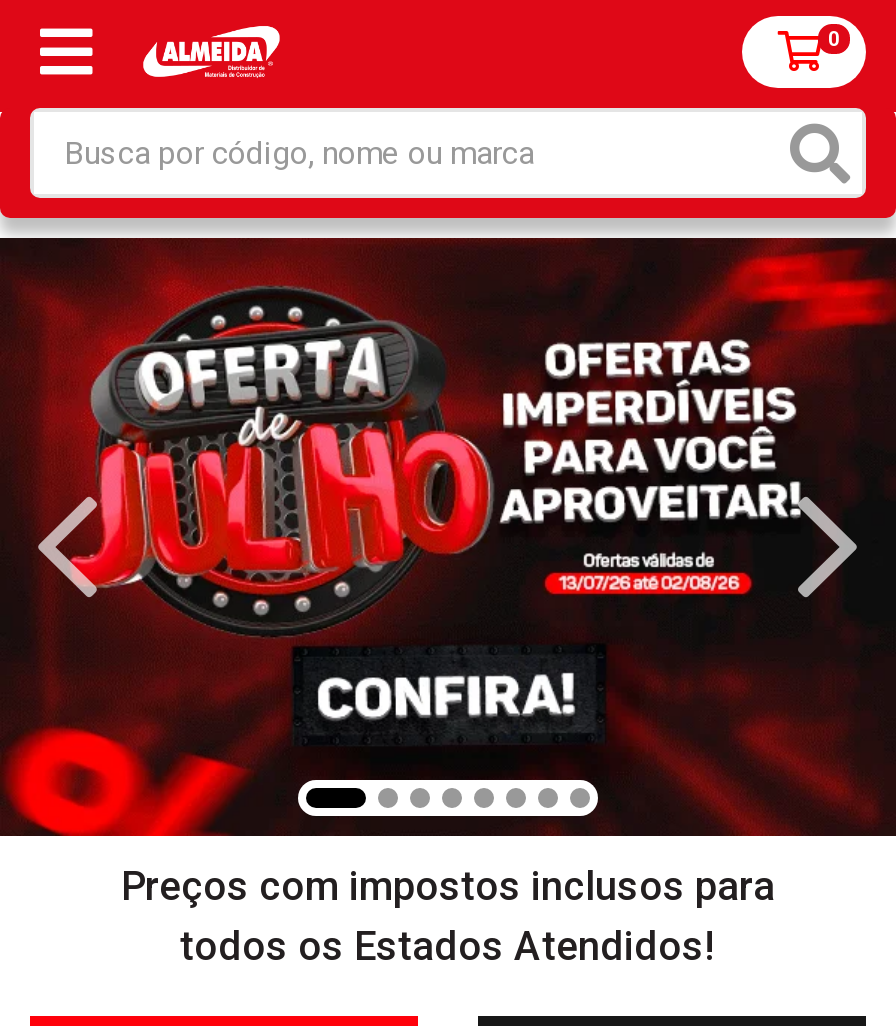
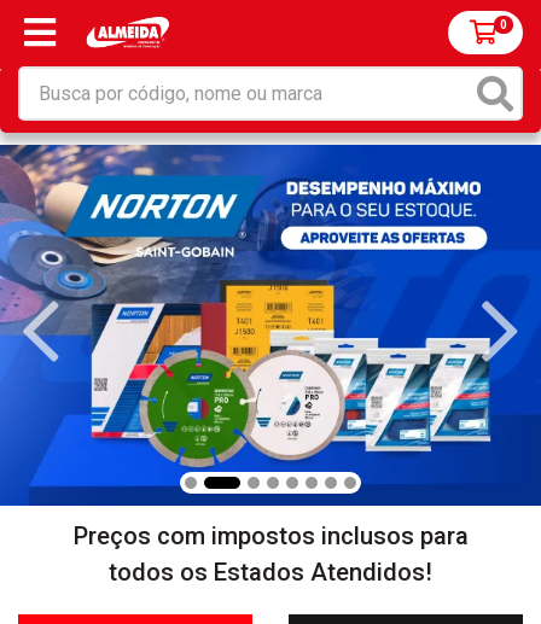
- [image]
+ [image]
